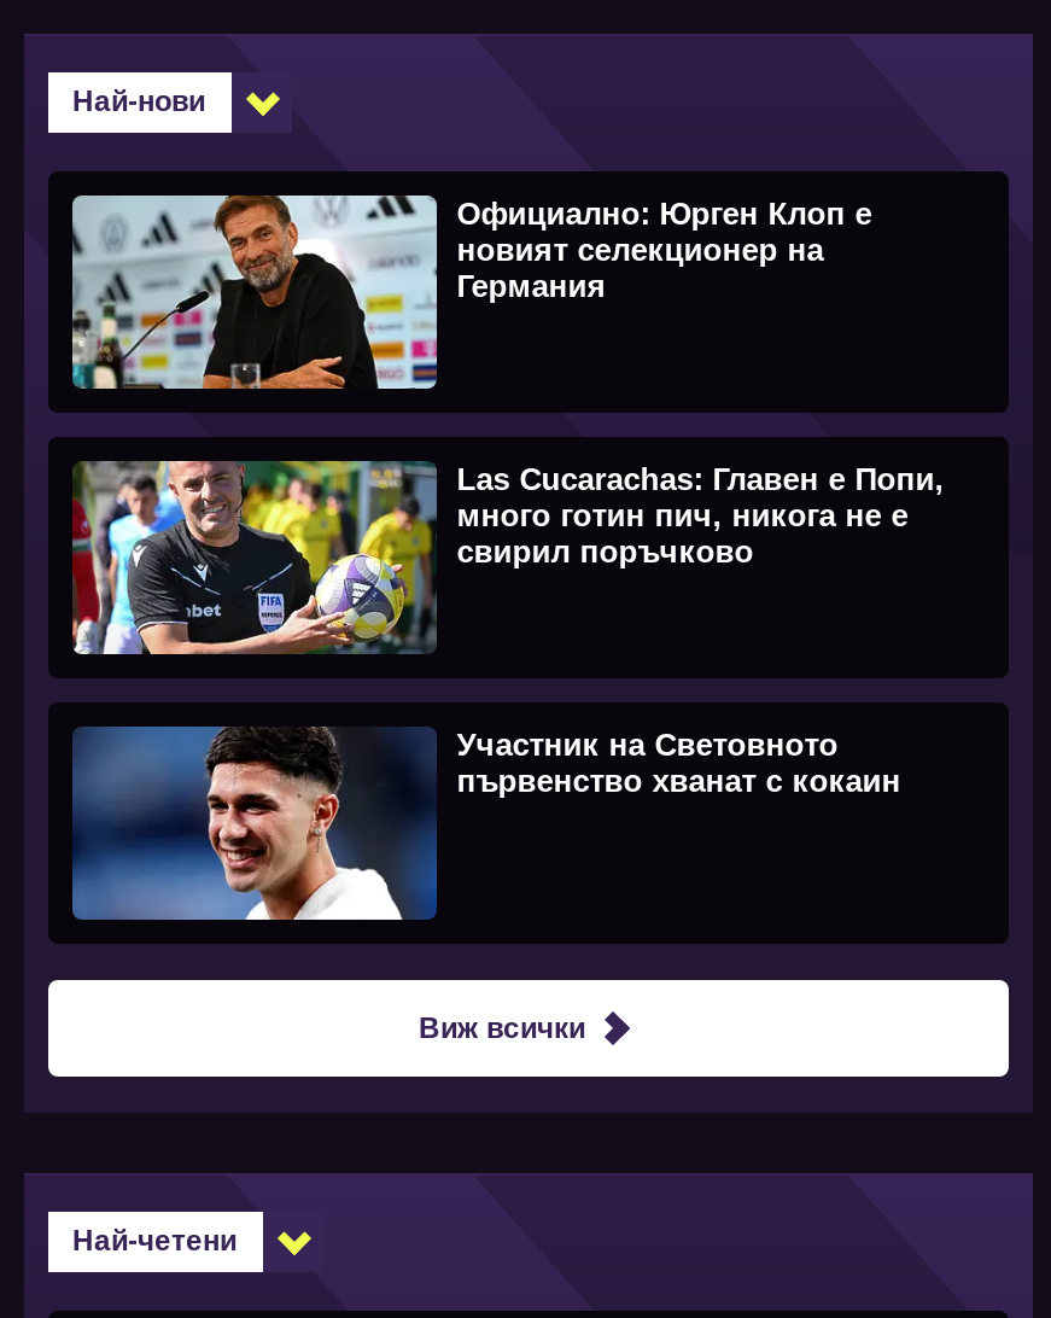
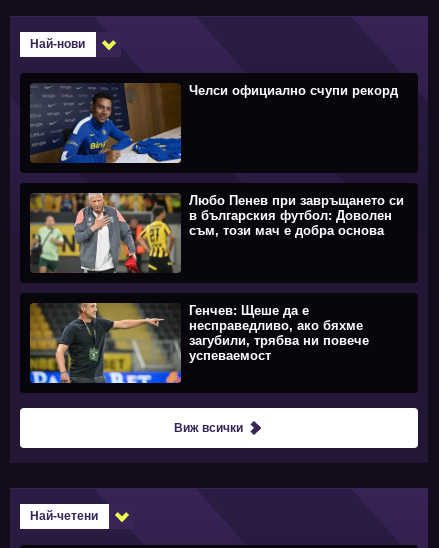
- [image]
- Официално: Юрген Клоп е
- новият селекционер на
- Германия
+ [image]
+ Челси официално счупи рекорд

- [image]
- Las Cucarachas: Главен е Попи,
- много готин пич, никога не е
- свирил поръчково
+ [image]
+ Любо Пенев при завръщането си
+ в българския футбол: Доволен
+ съм, този мач е добра основа

- [image]
- Участник на Световното
- първенство хванат с кокаин
+ [image]
+ Генчев: Щеше да е
+ несправедливо, ако бяхме
+ загубили, трябва ни повече
+ успеваемост
